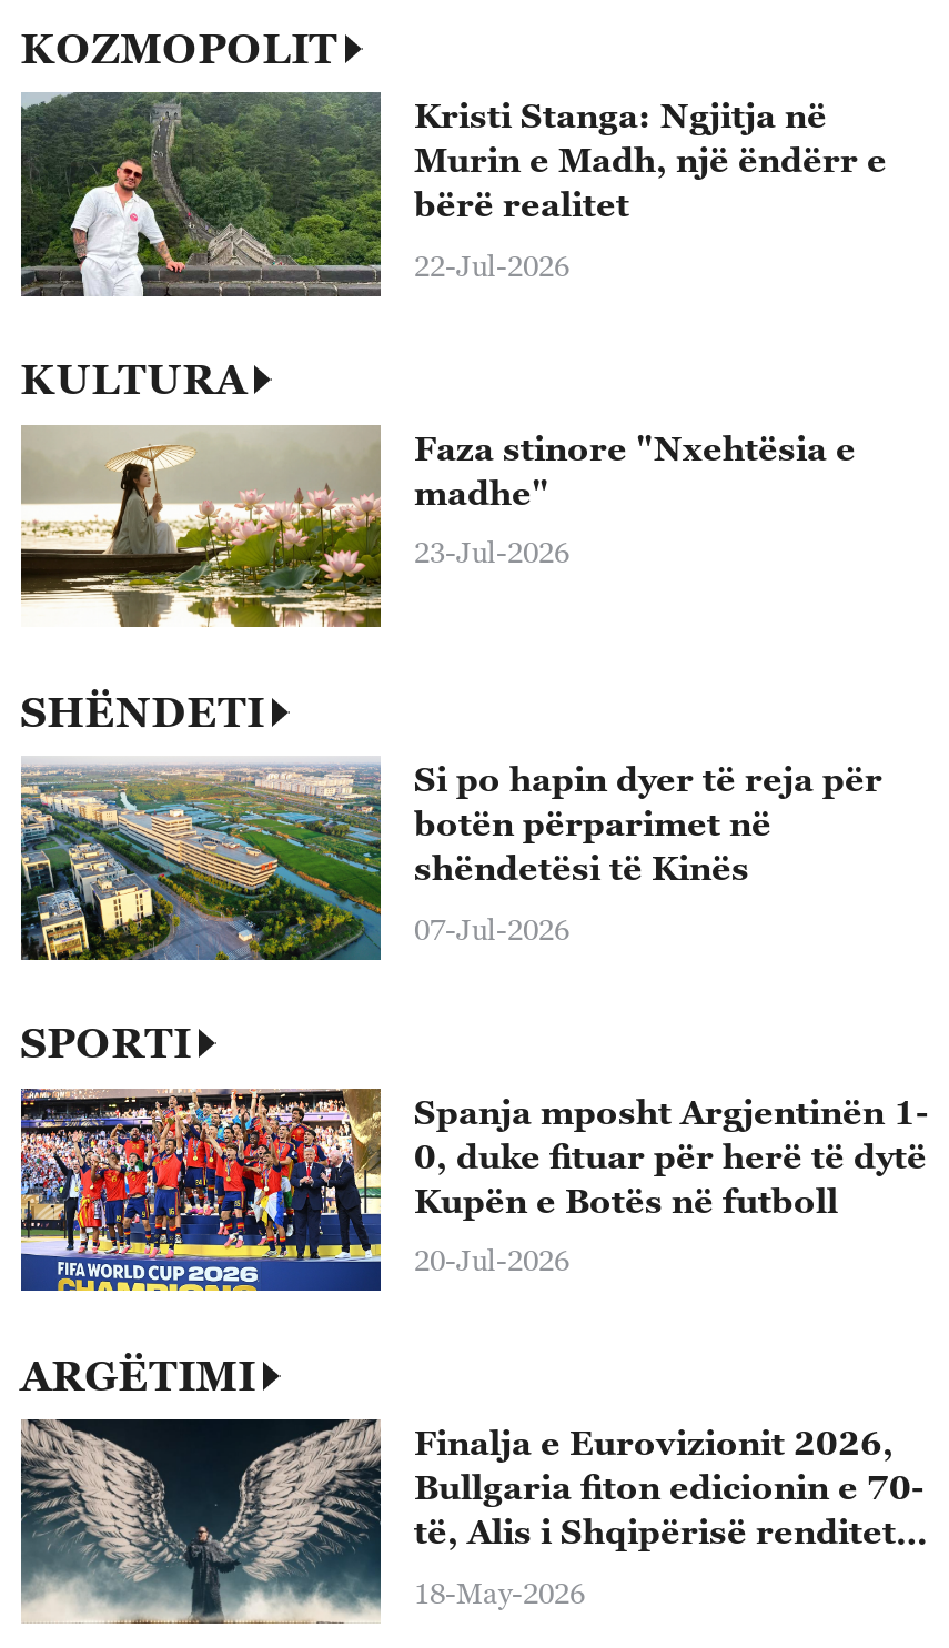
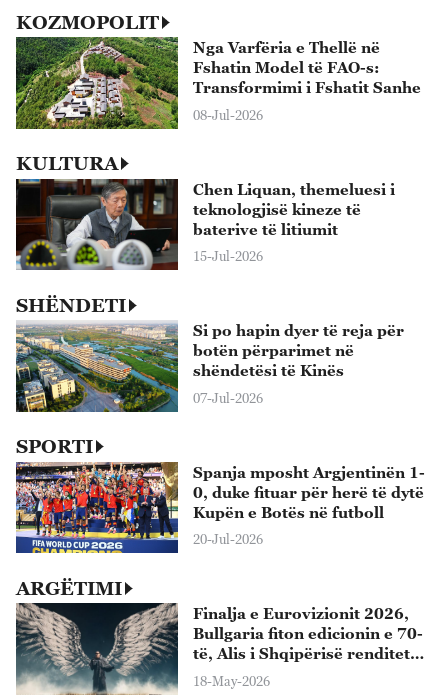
- [image]
- Kristi Stanga: Ngjitja në
- Murin e Madh, një ëndërr e
- bërë realitet
+ [image]
+ Nga Varfëria e Thellë në
+ Fshatin Model të FAO-s:
+ Transformimi i Fshatit Sanhe

- 22-Jul-2026
+ 08-Jul-2026

- [image]
- Faza stinore "Nxehtësia e
- madhe"
+ [image]
+ Chen Liquan, themeluesi i
+ teknologjisë kineze të
+ baterive të litiumit

- 23-Jul-2026
+ 15-Jul-2026
